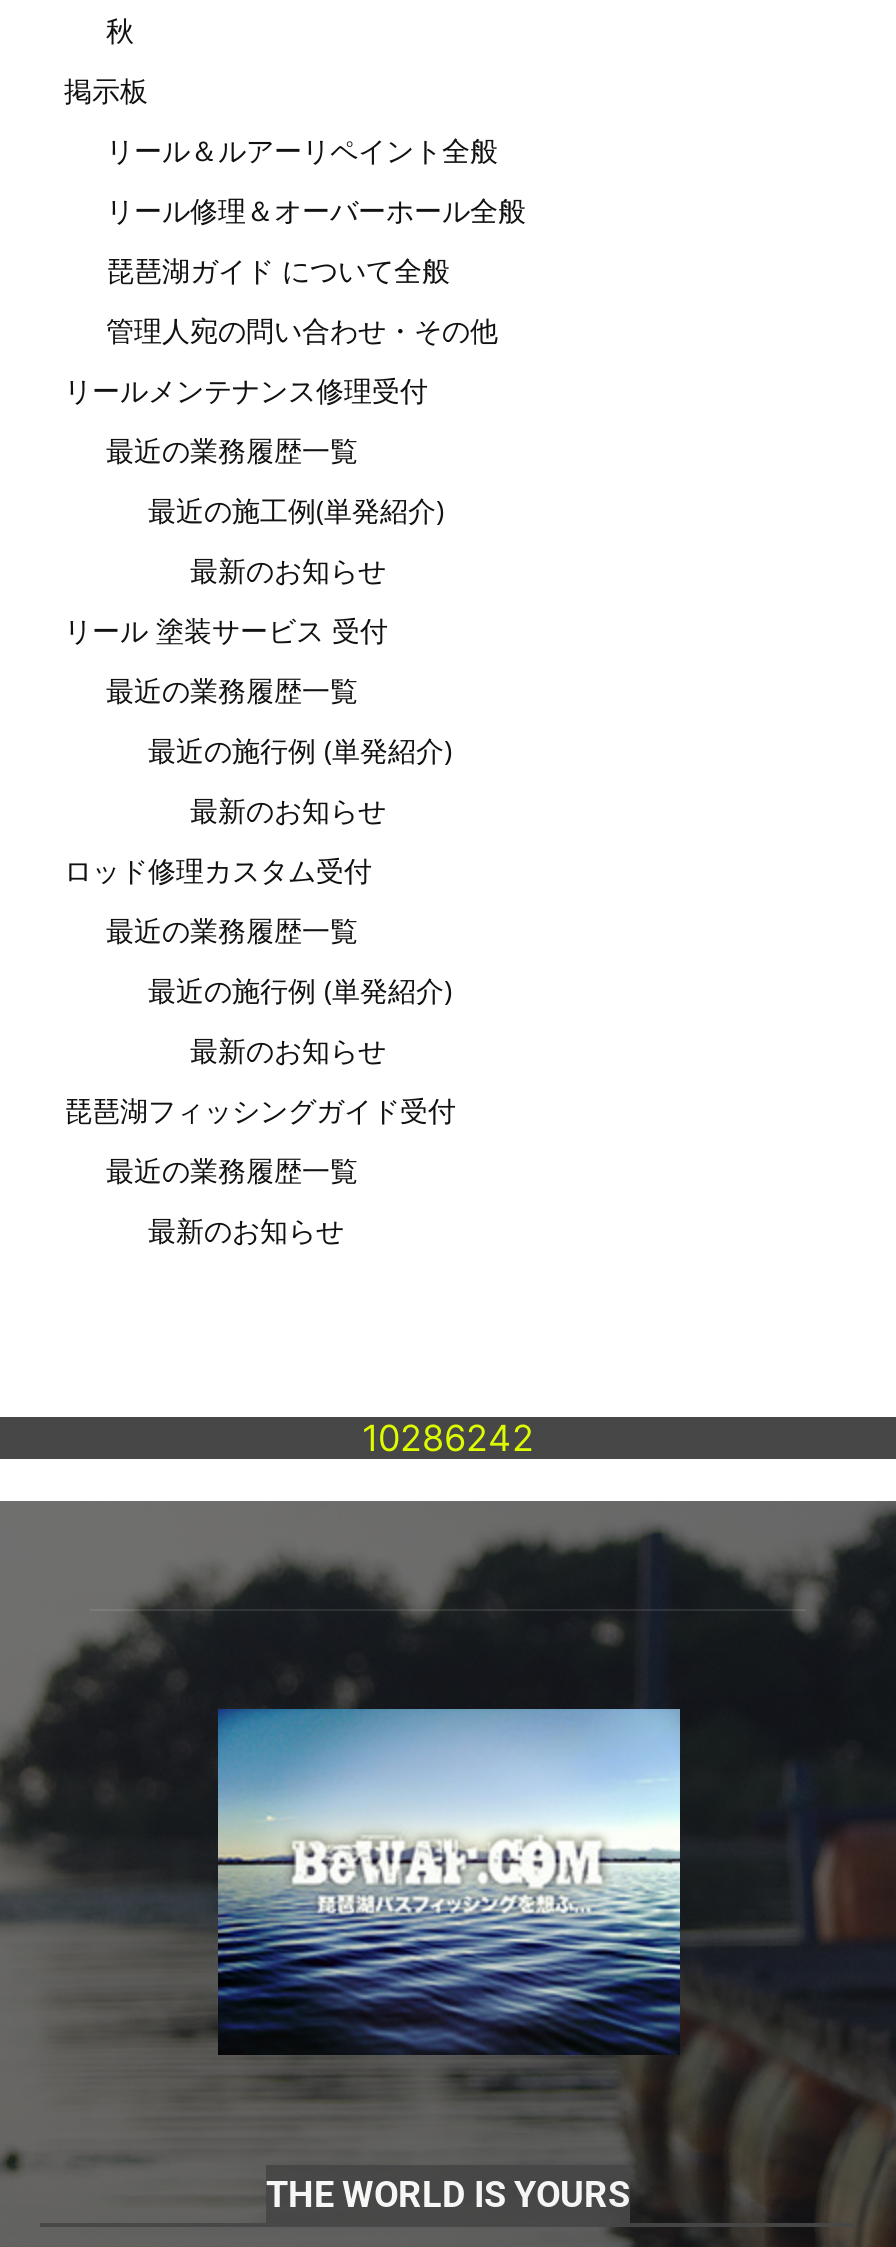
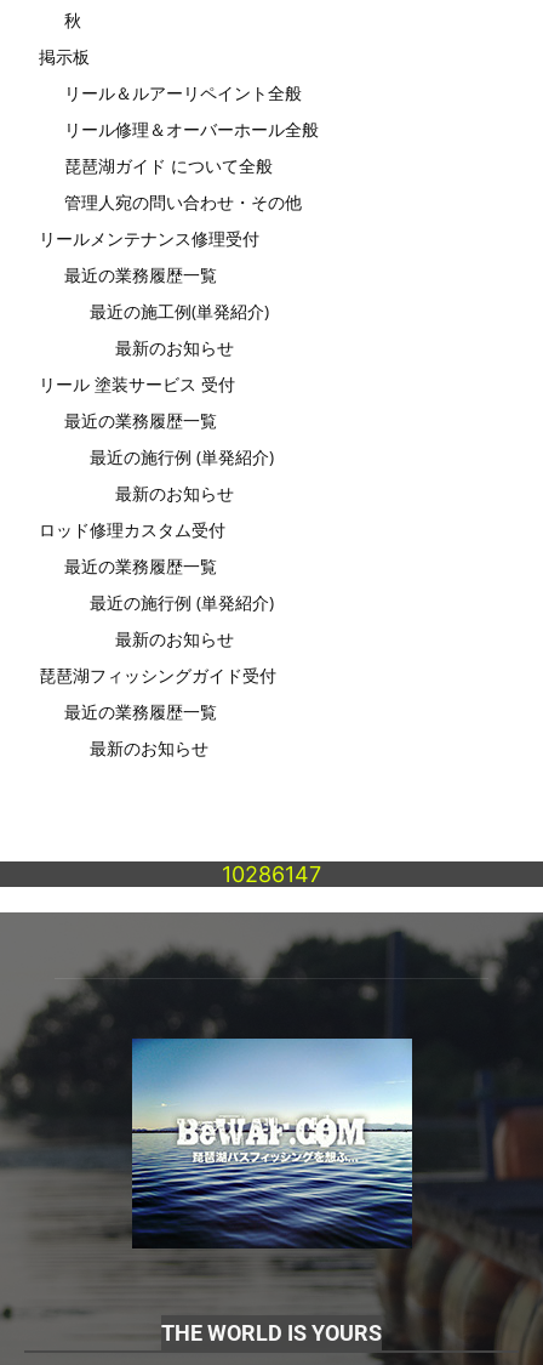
- 10286242
+ 10286147
